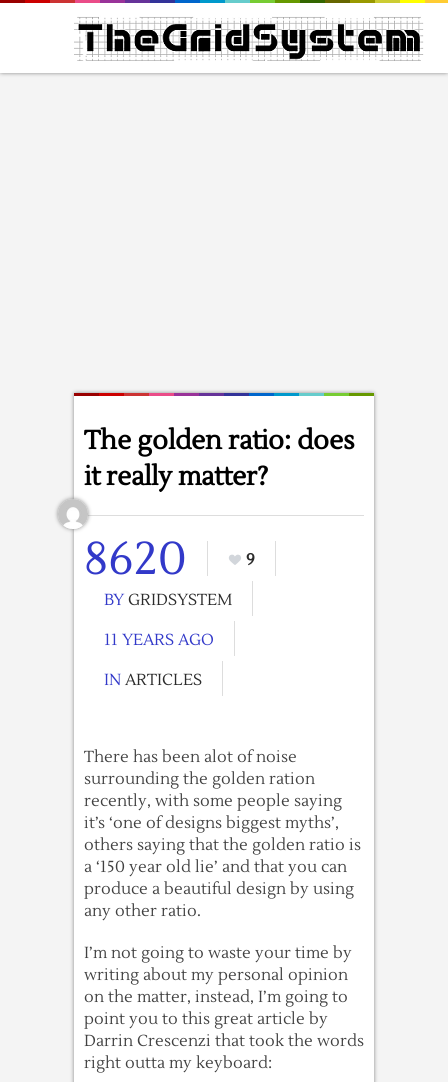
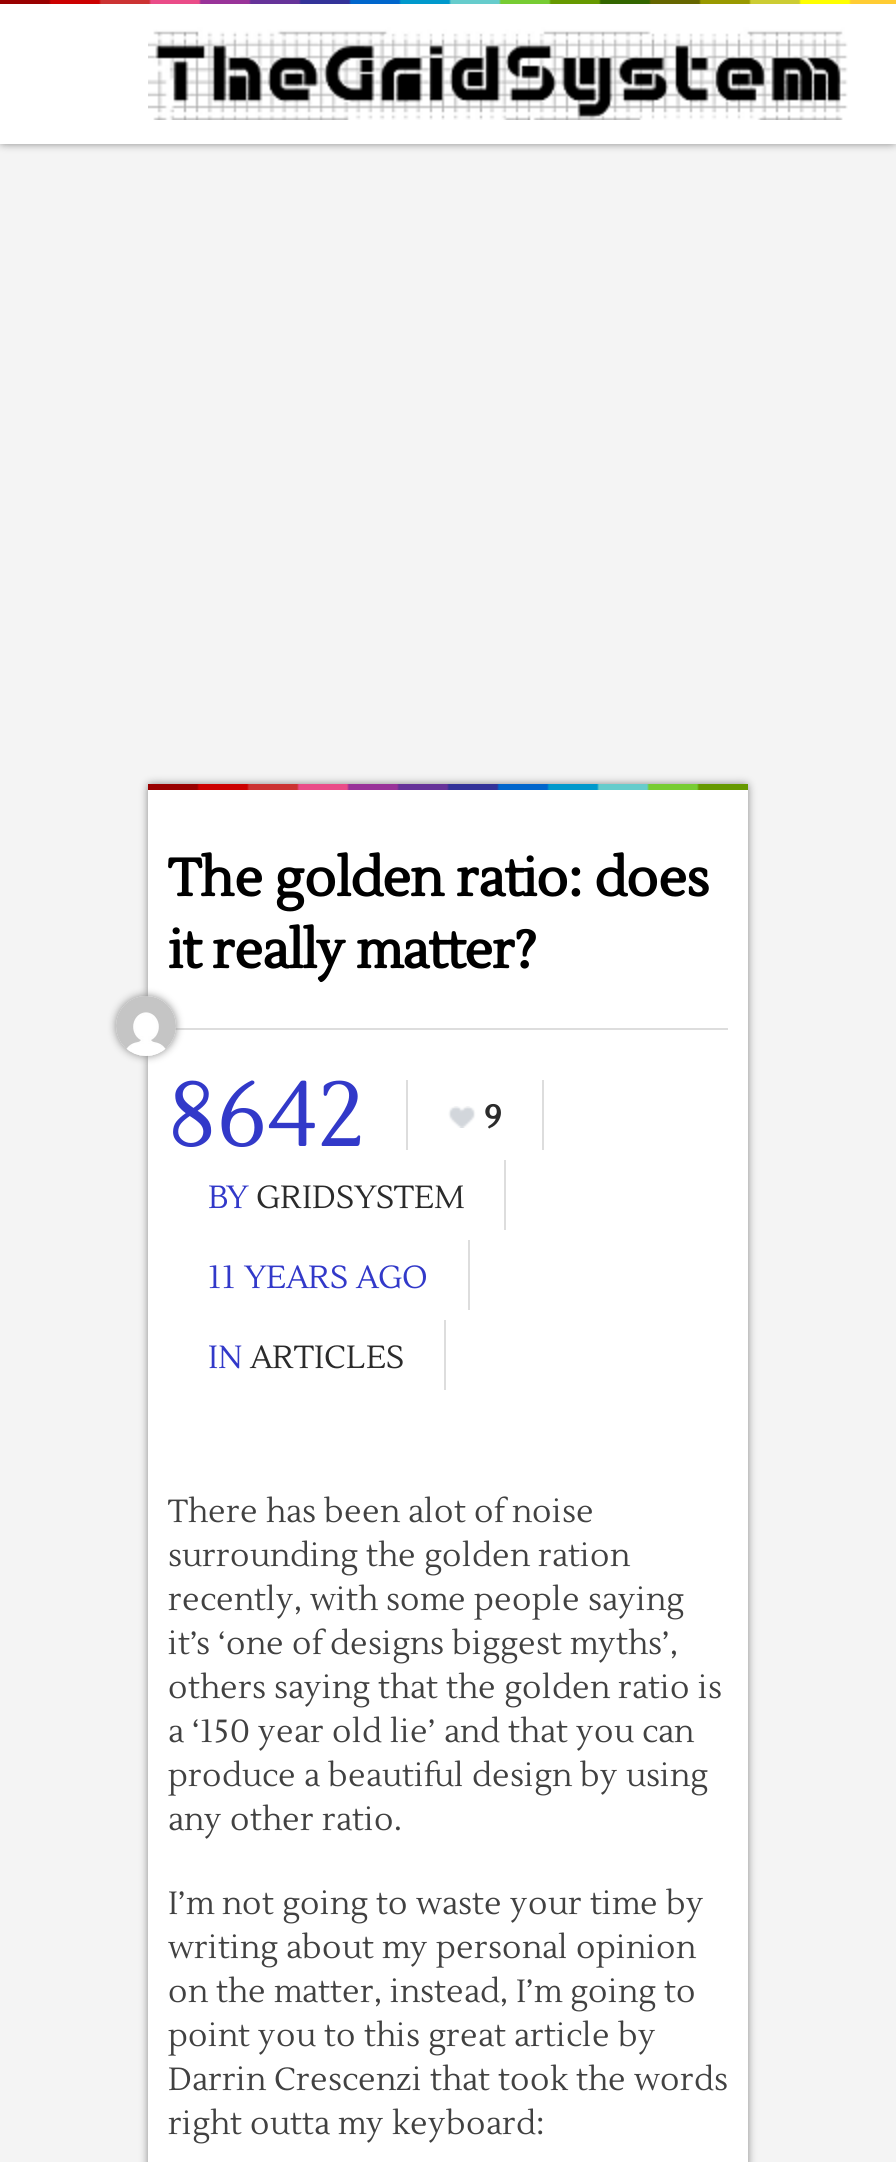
- 8620
+ 8642
